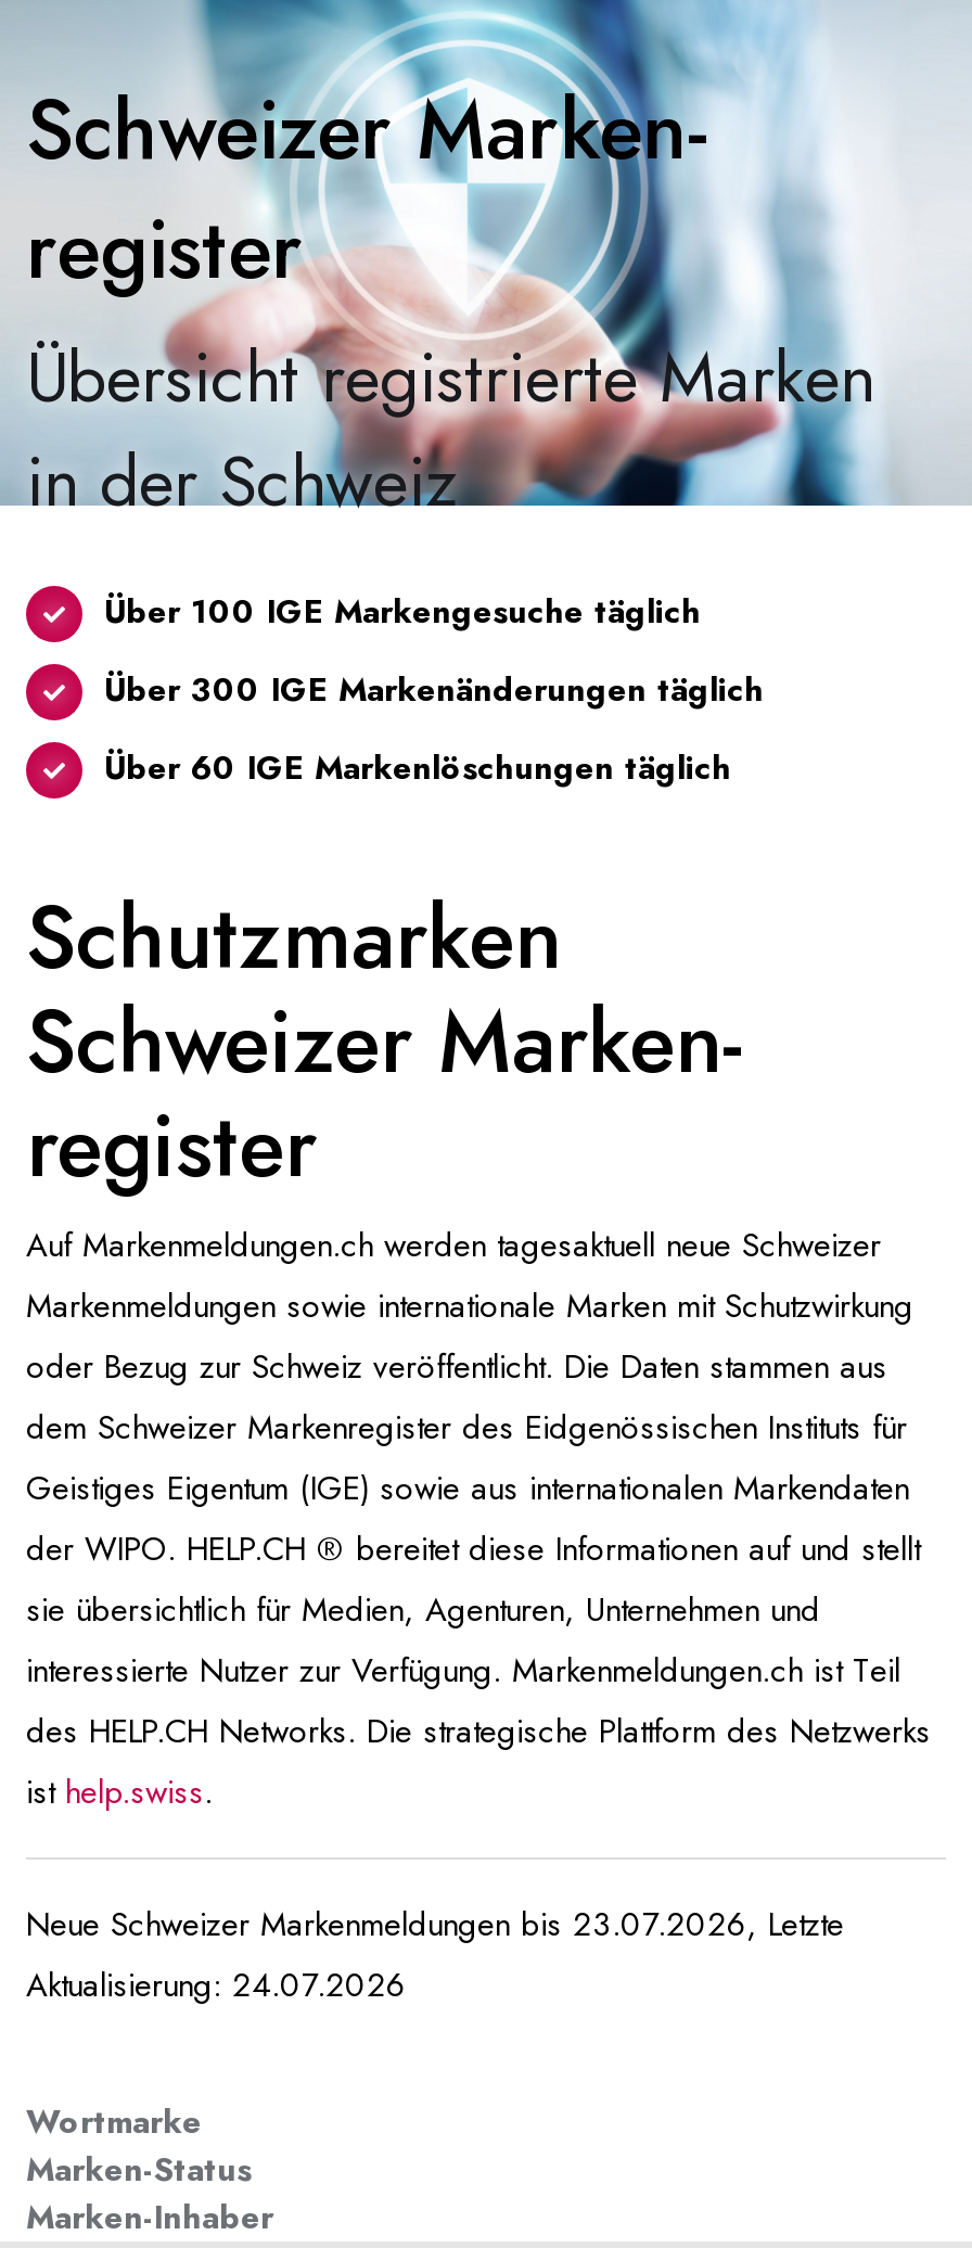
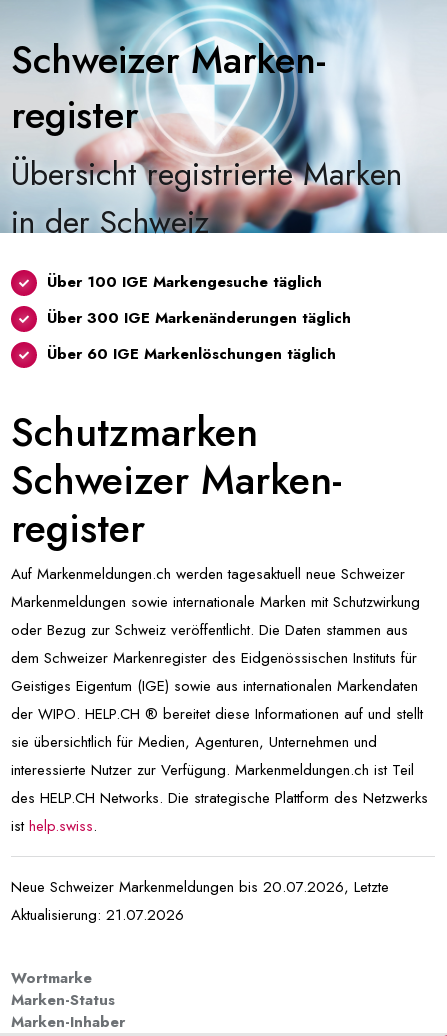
- Neue Schweizer Markenmeldungen bis 23.07.2026, Letzte
+ Neue Schweizer Markenmeldungen bis 20.07.2026, Letzte

- Aktualisierung: 24.07.2026
+ Aktualisierung: 21.07.2026
